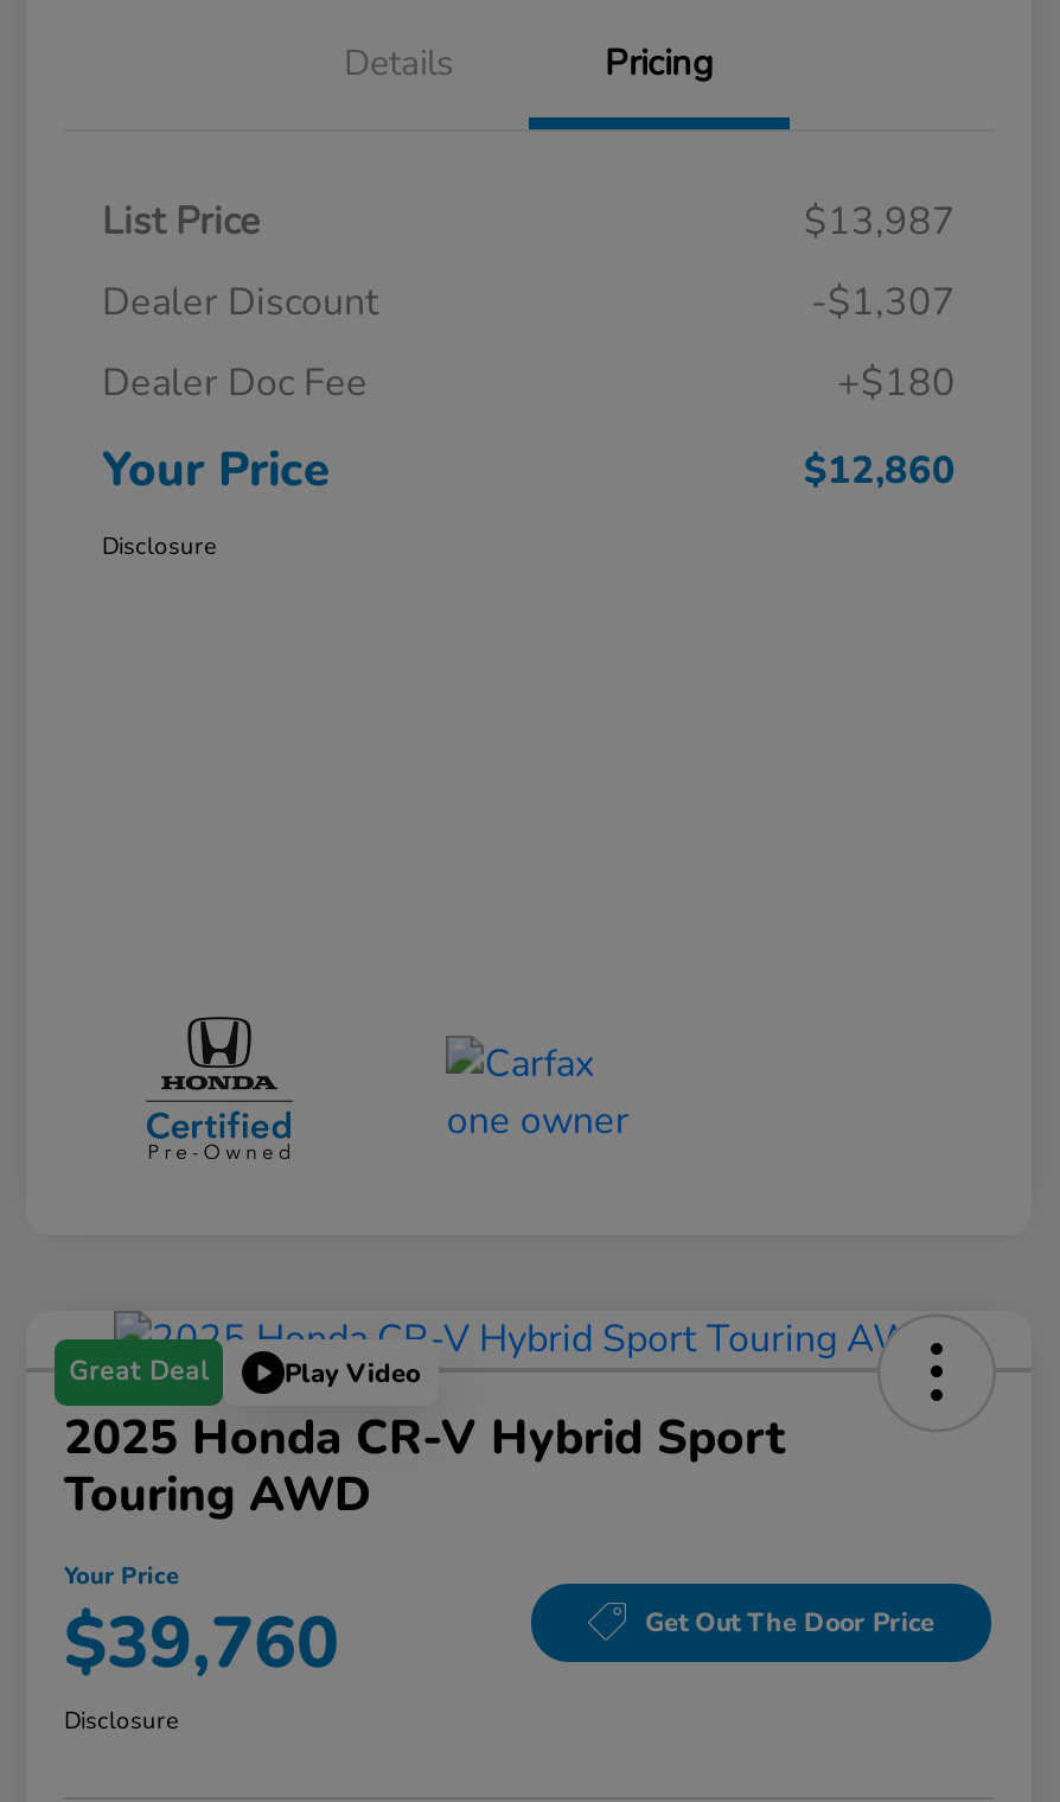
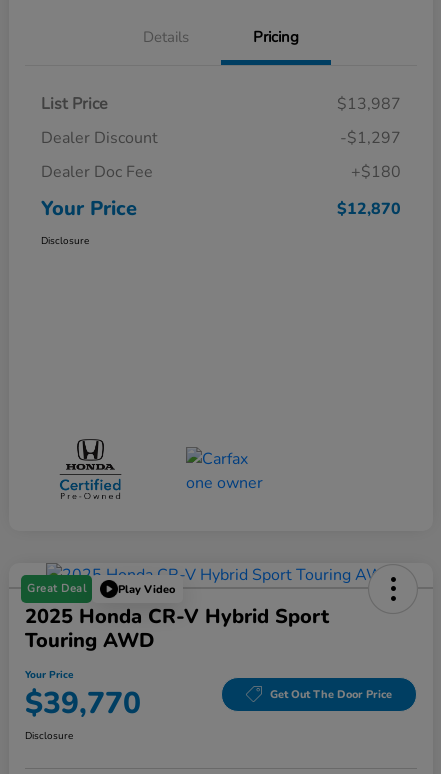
- -$1,307
+ -$1,297

- $12,860
+ $12,870

- $39,760
+ $39,770
